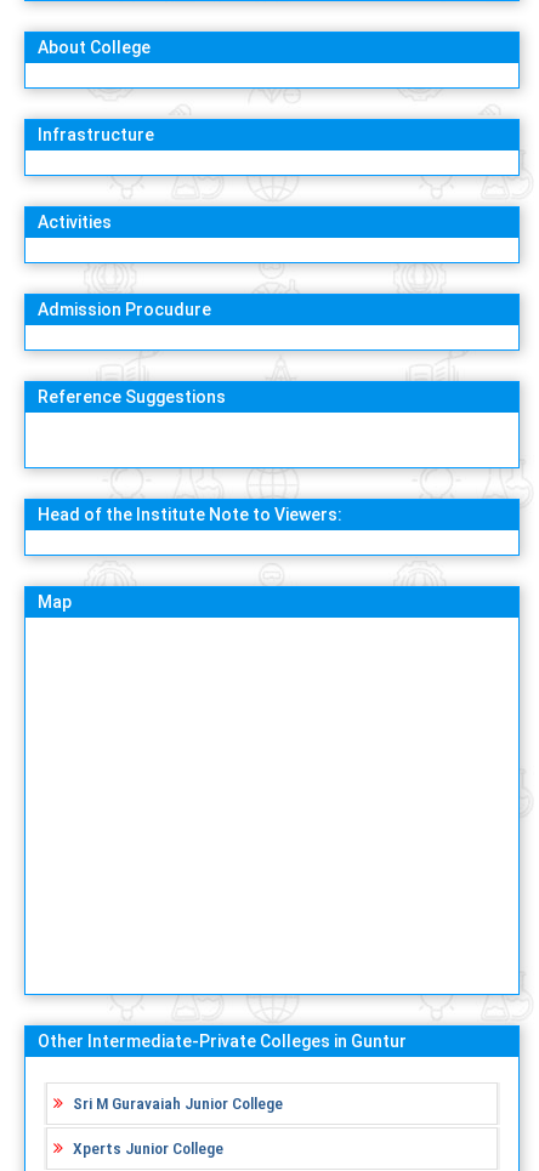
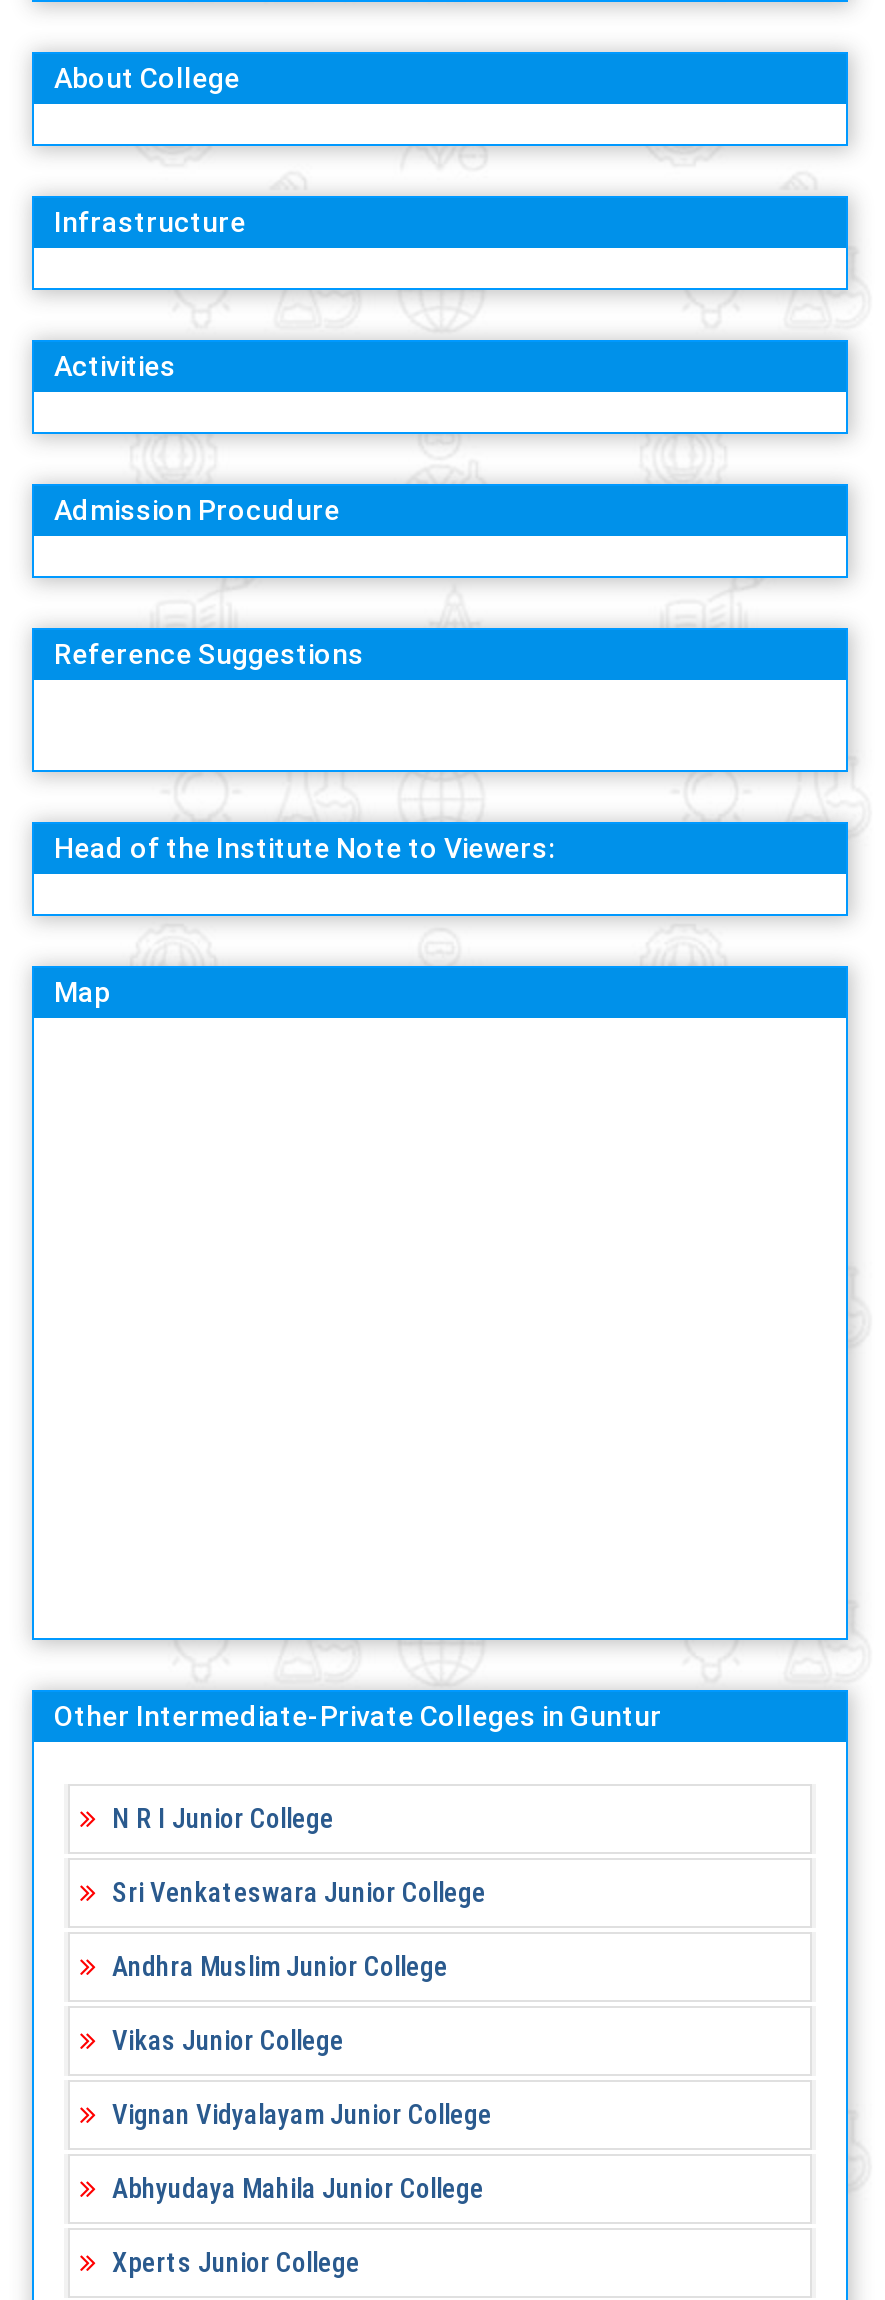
- Sri M Guravaiah Junior College
+ N R I Junior College
+ Sri Venkateswara Junior College
+ Andhra Muslim Junior College
+ Vikas Junior College
+ Vignan Vidyalayam Junior College
+ Abhyudaya Mahila Junior College
